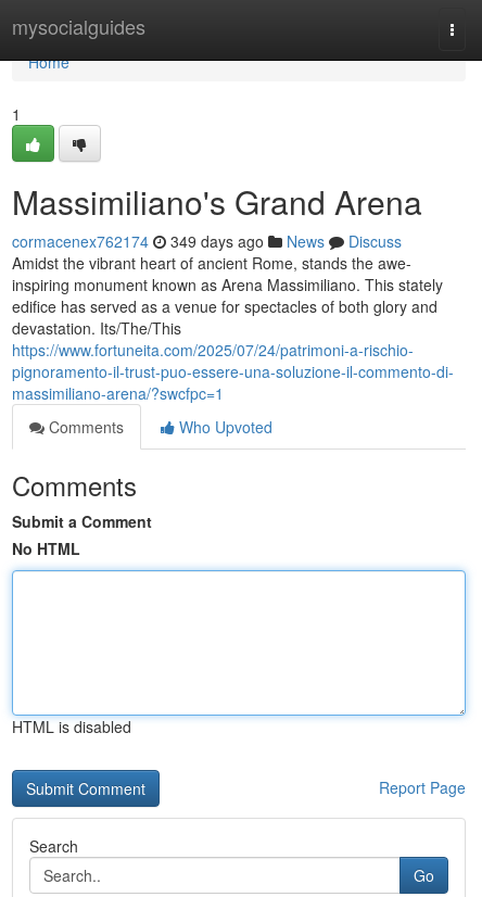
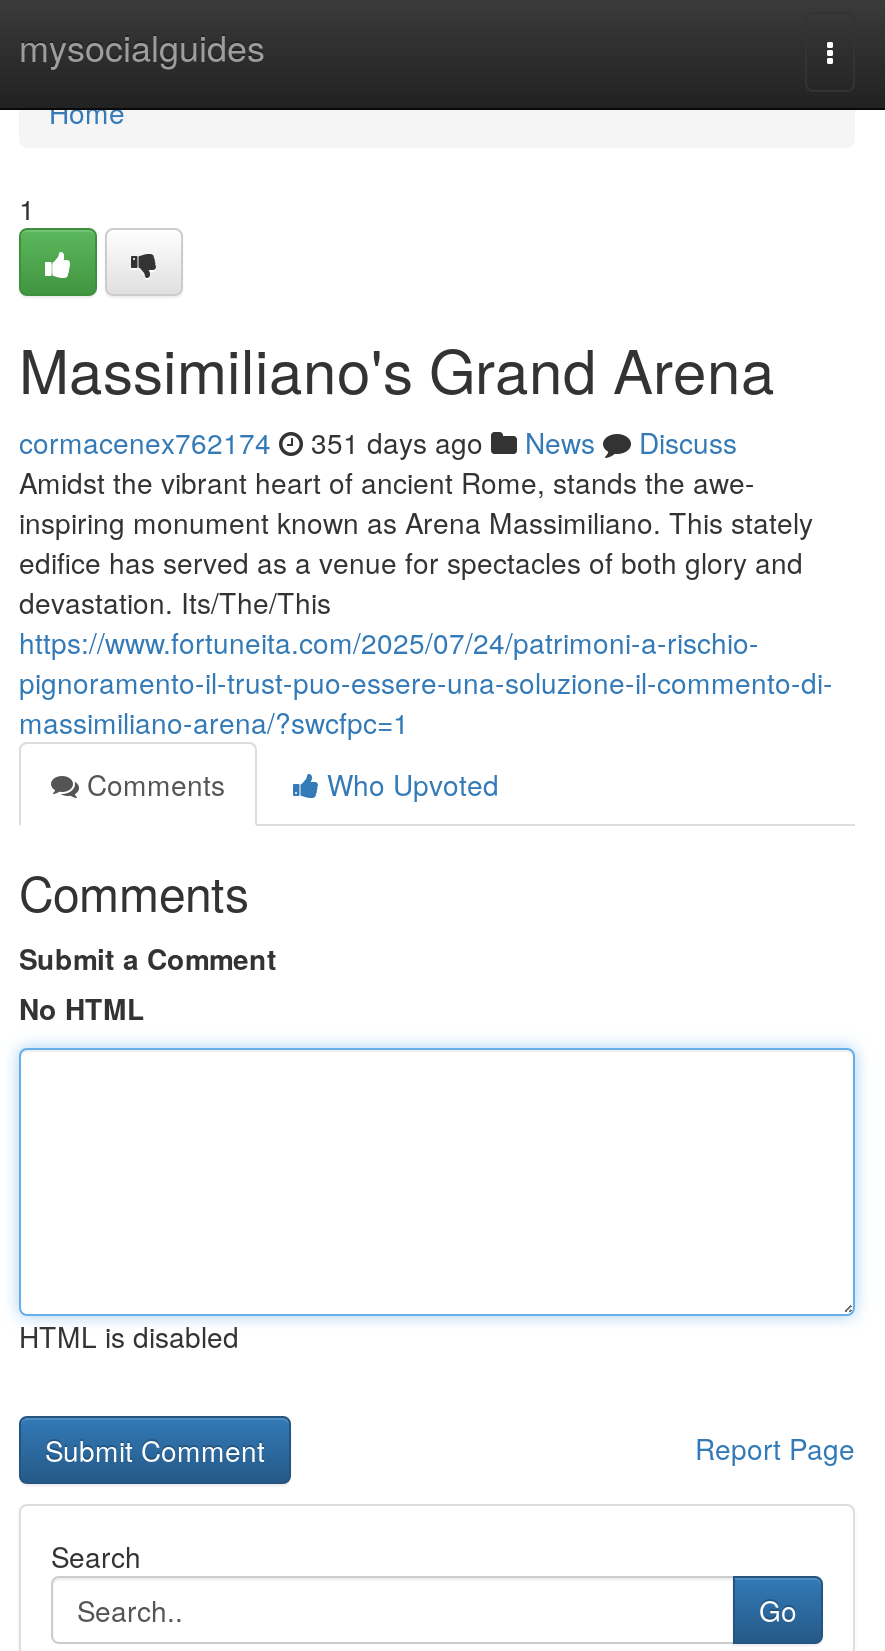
- cormacenex762174 349 days ago News Discuss
+ cormacenex762174 351 days ago News Discuss
